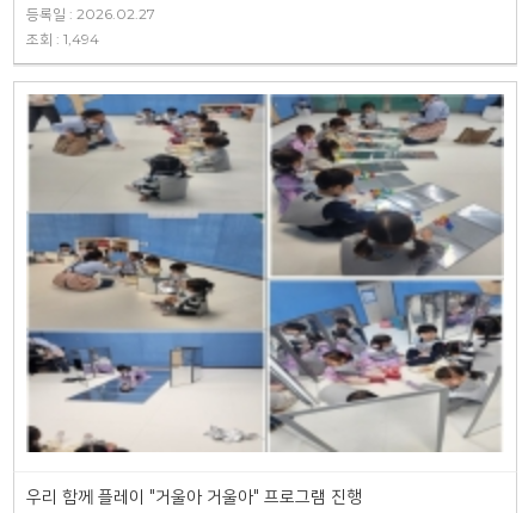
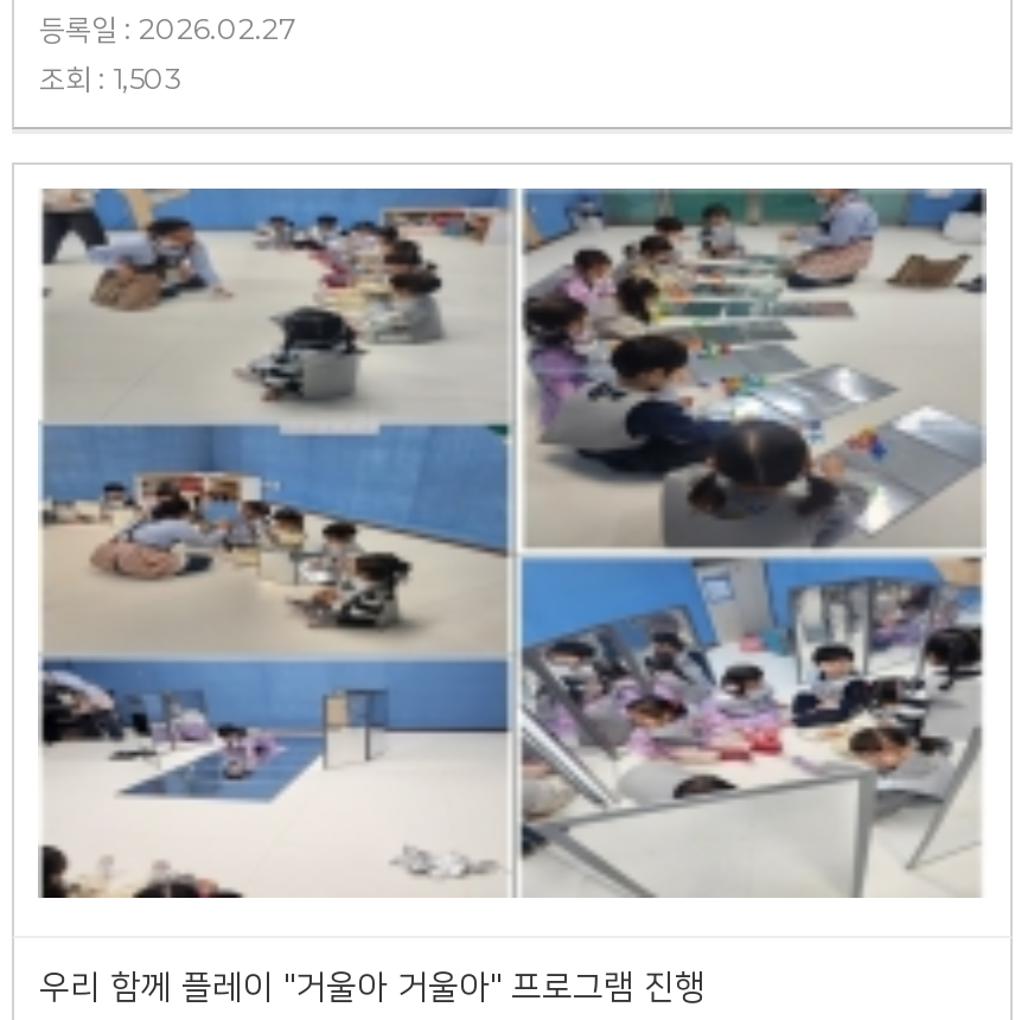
- 조회 : 1,494
+ 조회 : 1,503
